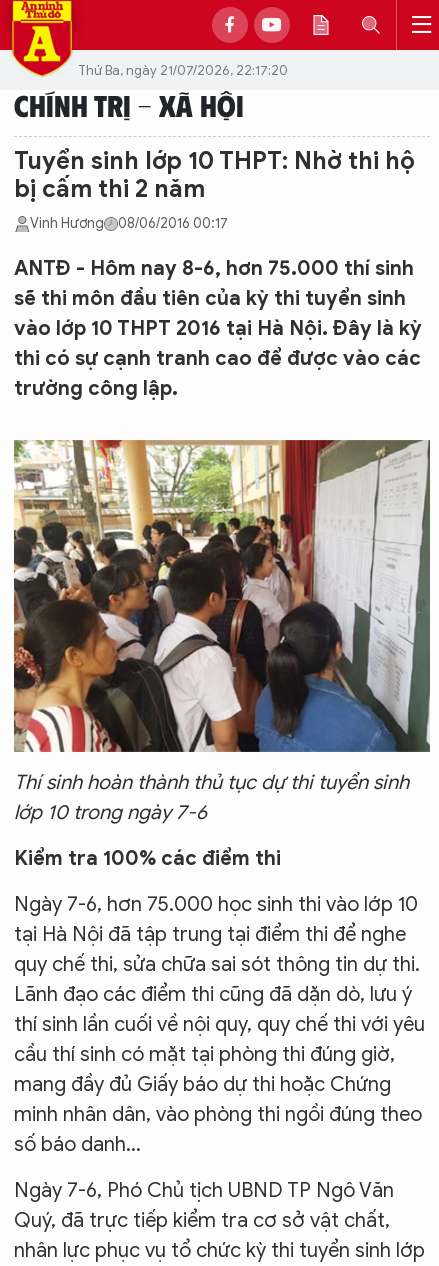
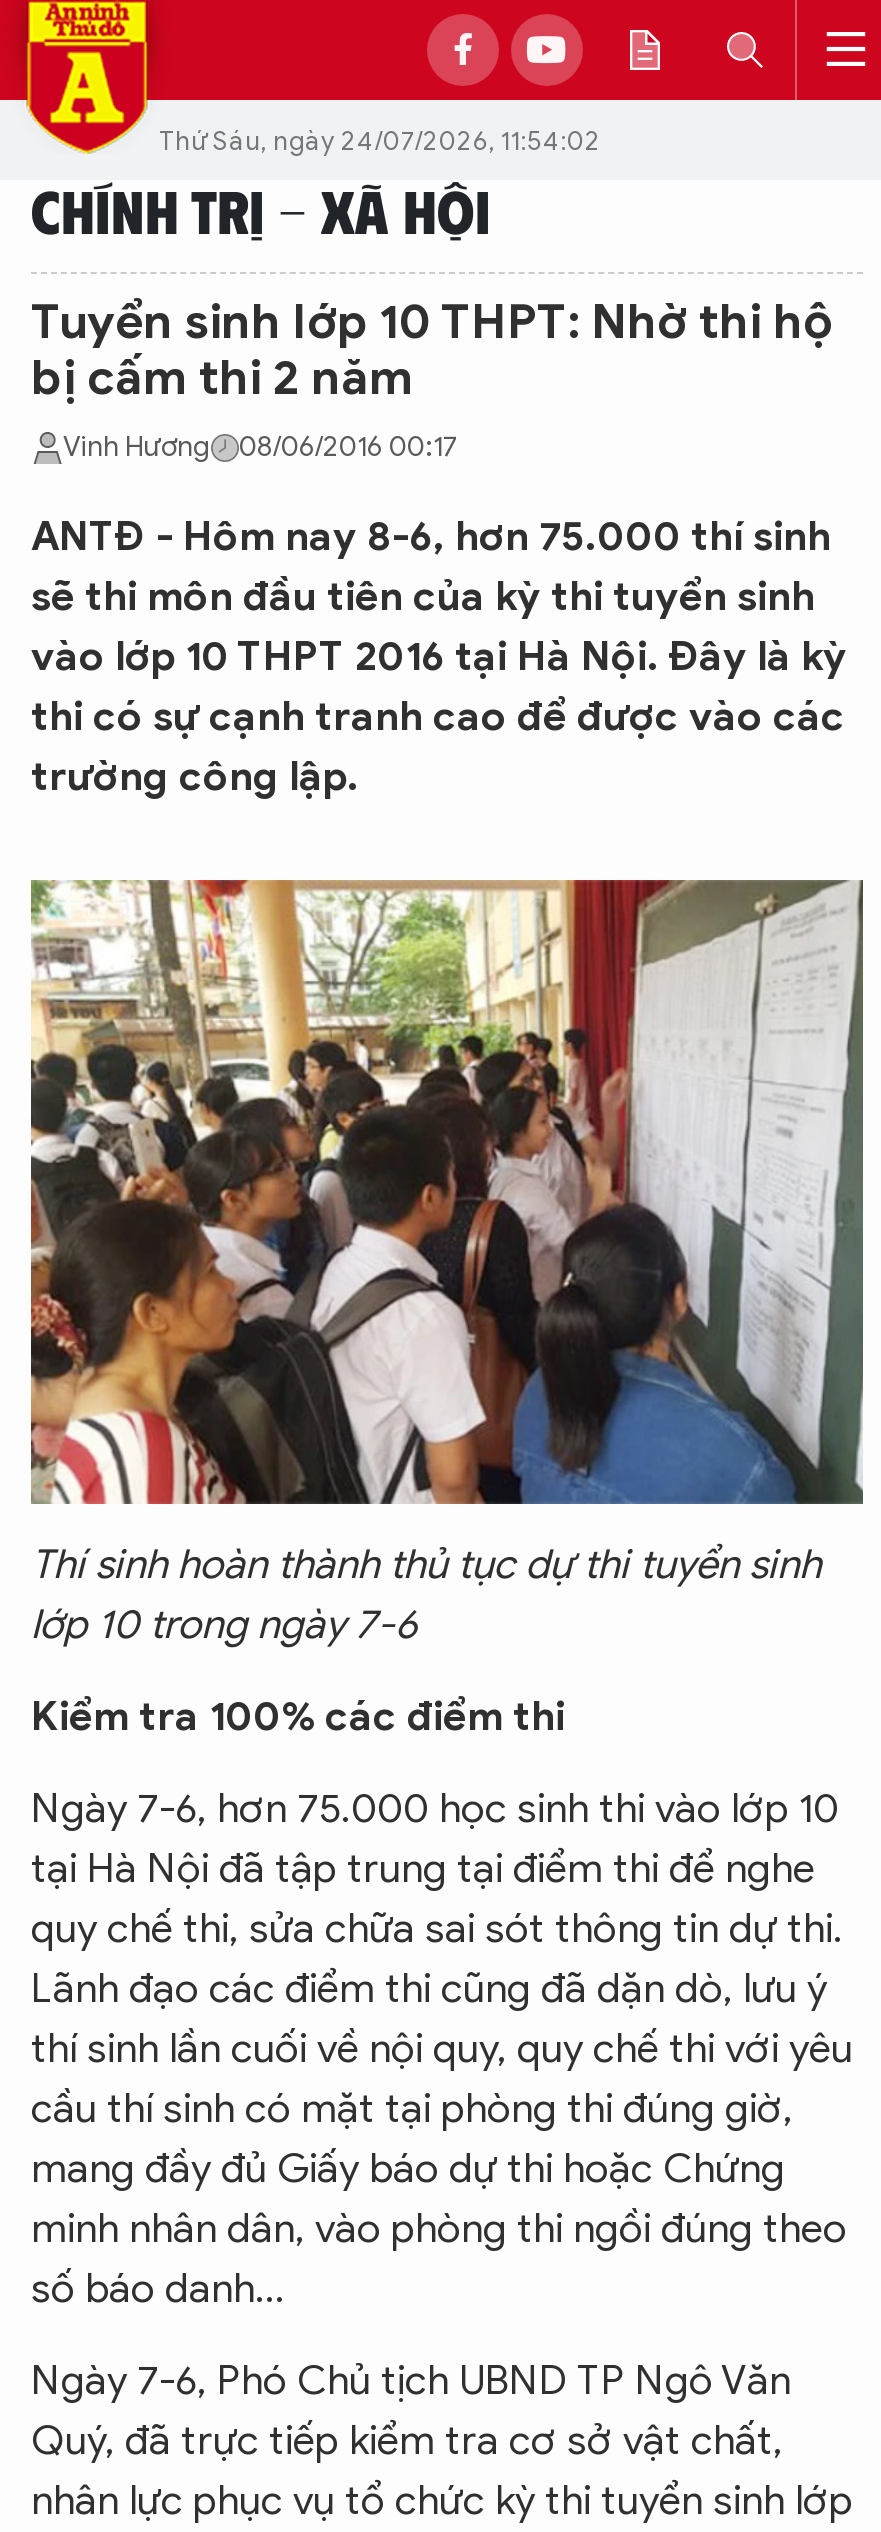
- Thứ Ba, ngày 21/07/2026, 22:17:20
+ Thứ Sáu, ngày 24/07/2026, 11:54:02
